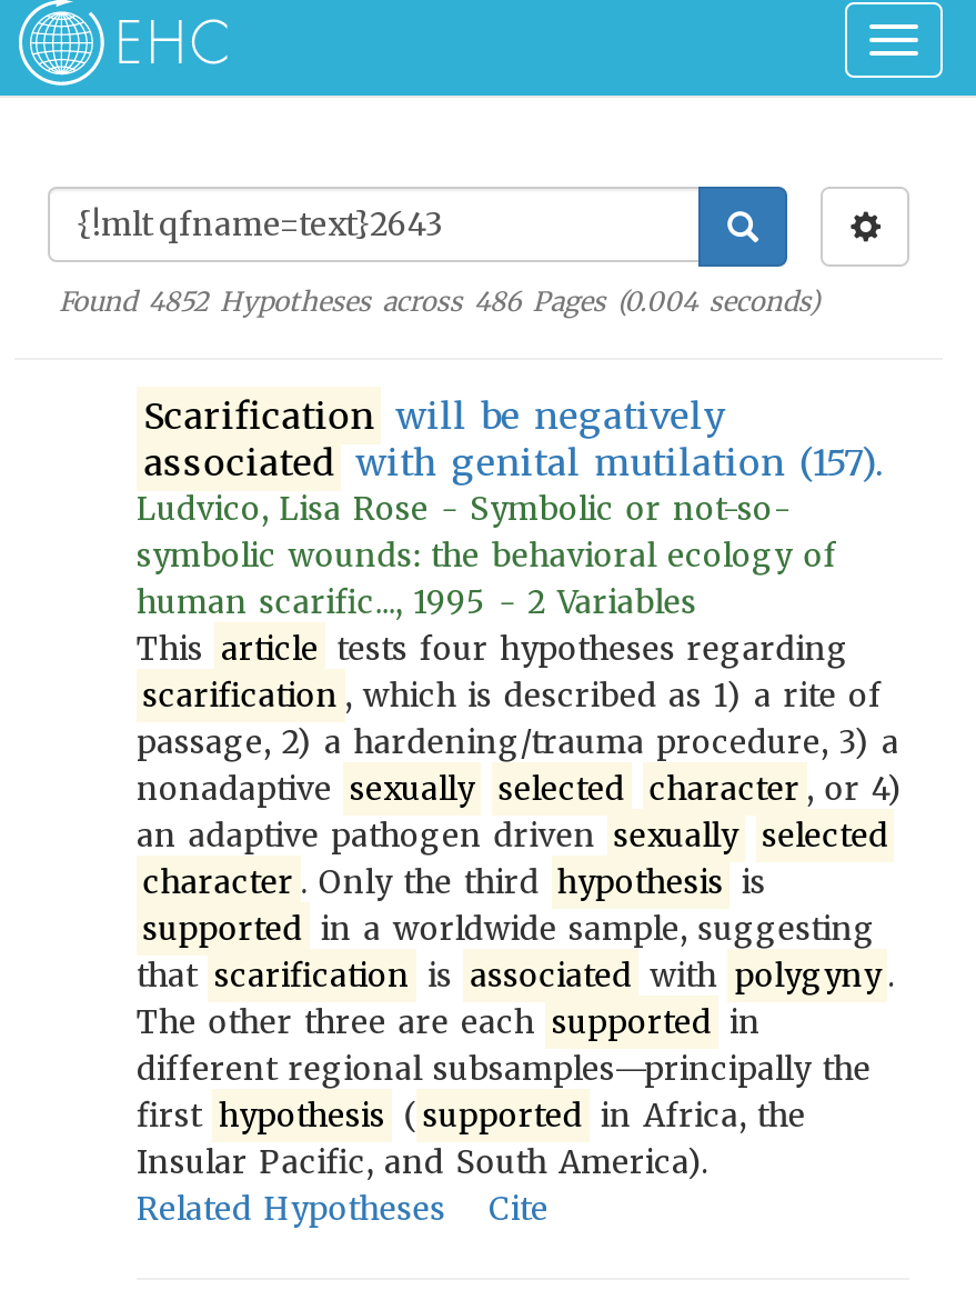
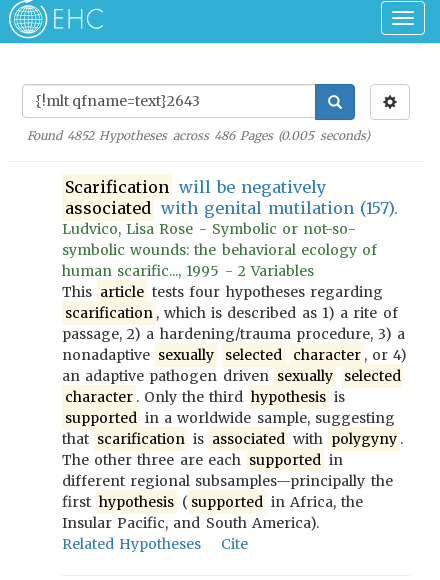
- Found 4852 Hypotheses across 486 Pages (0.004 seconds)
+ Found 4852 Hypotheses across 486 Pages (0.005 seconds)
